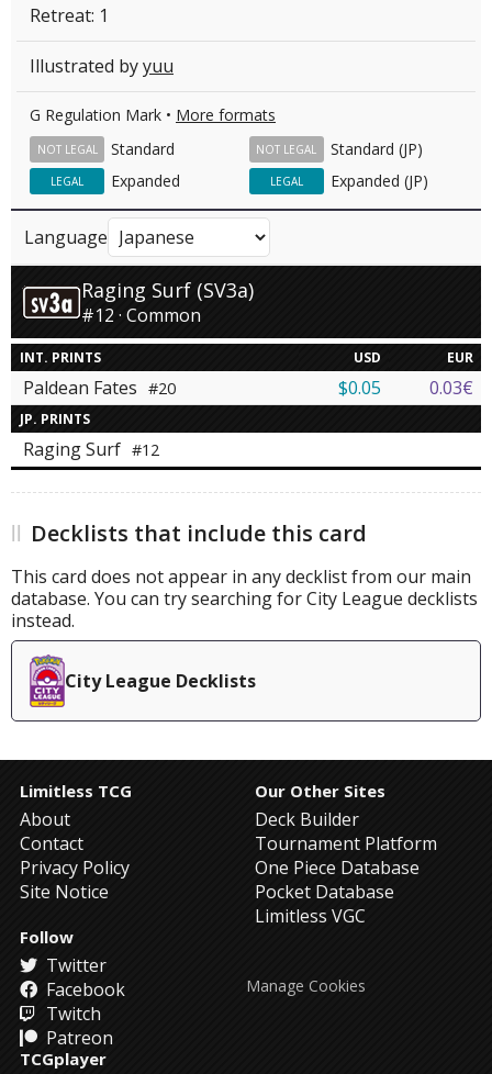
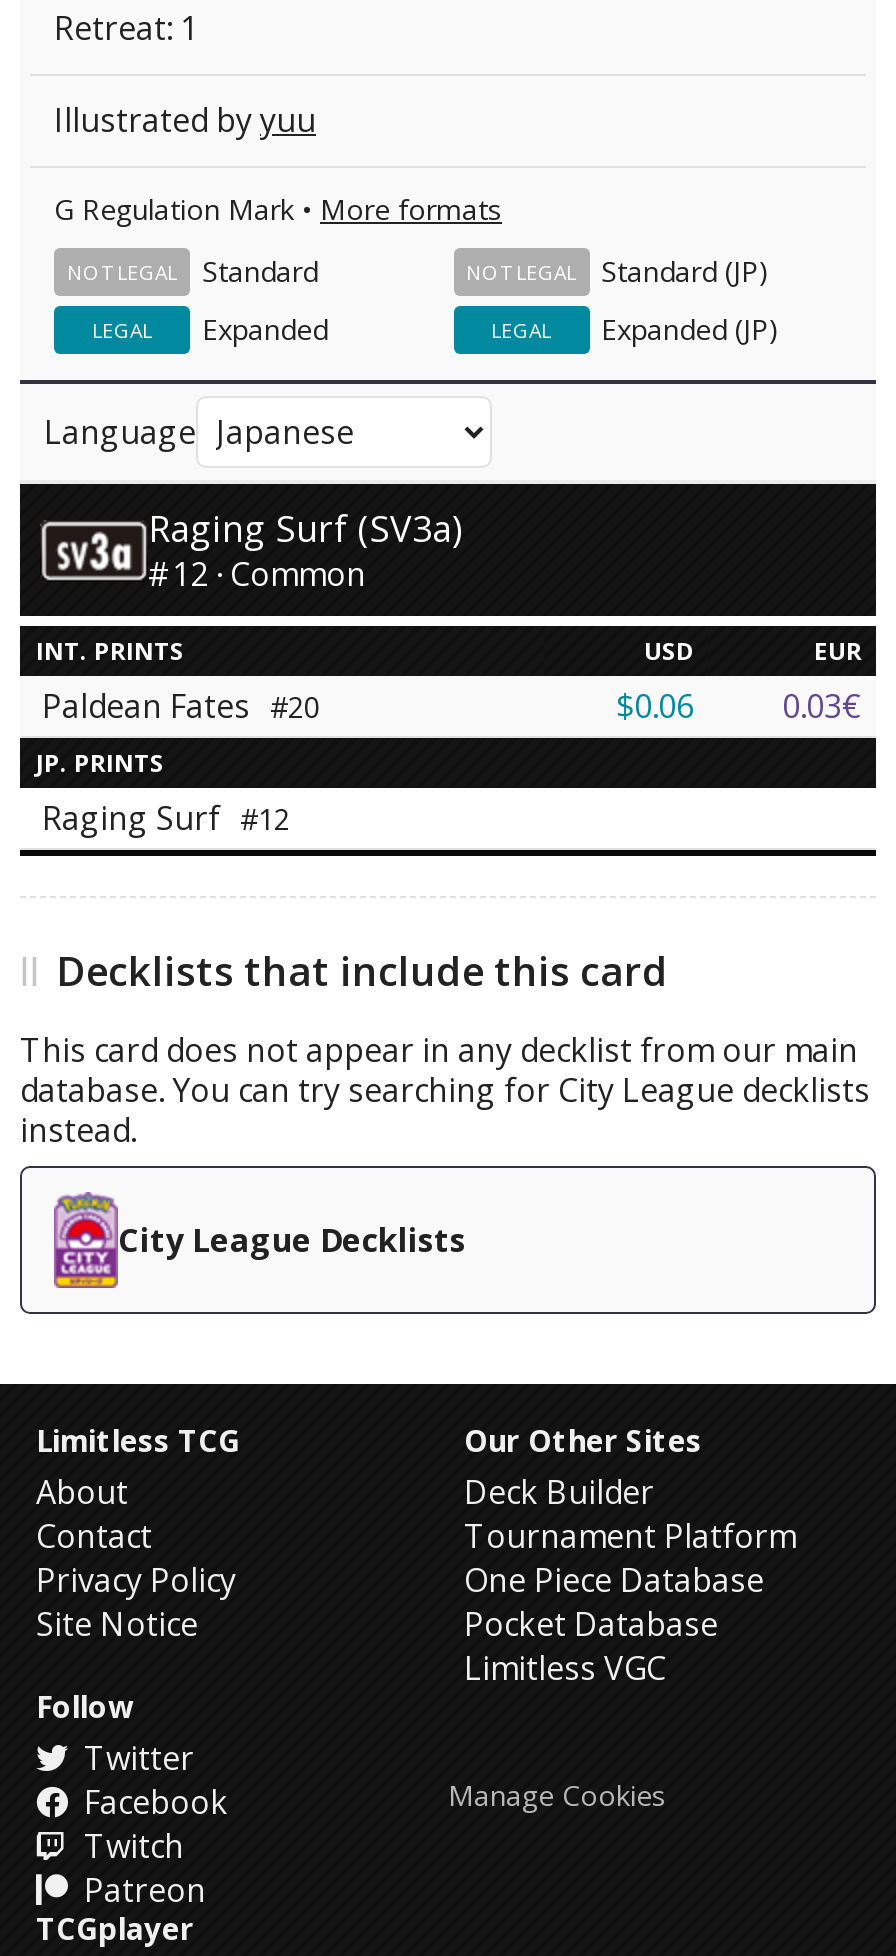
- $0.05 0.03€
+ $0.06 0.03€
